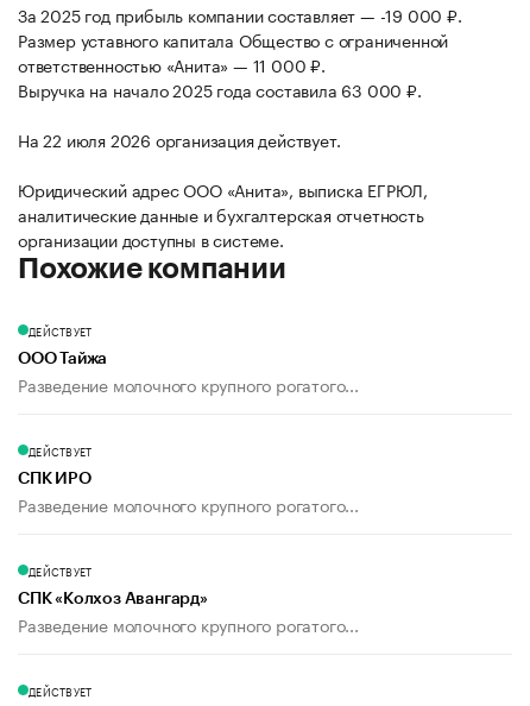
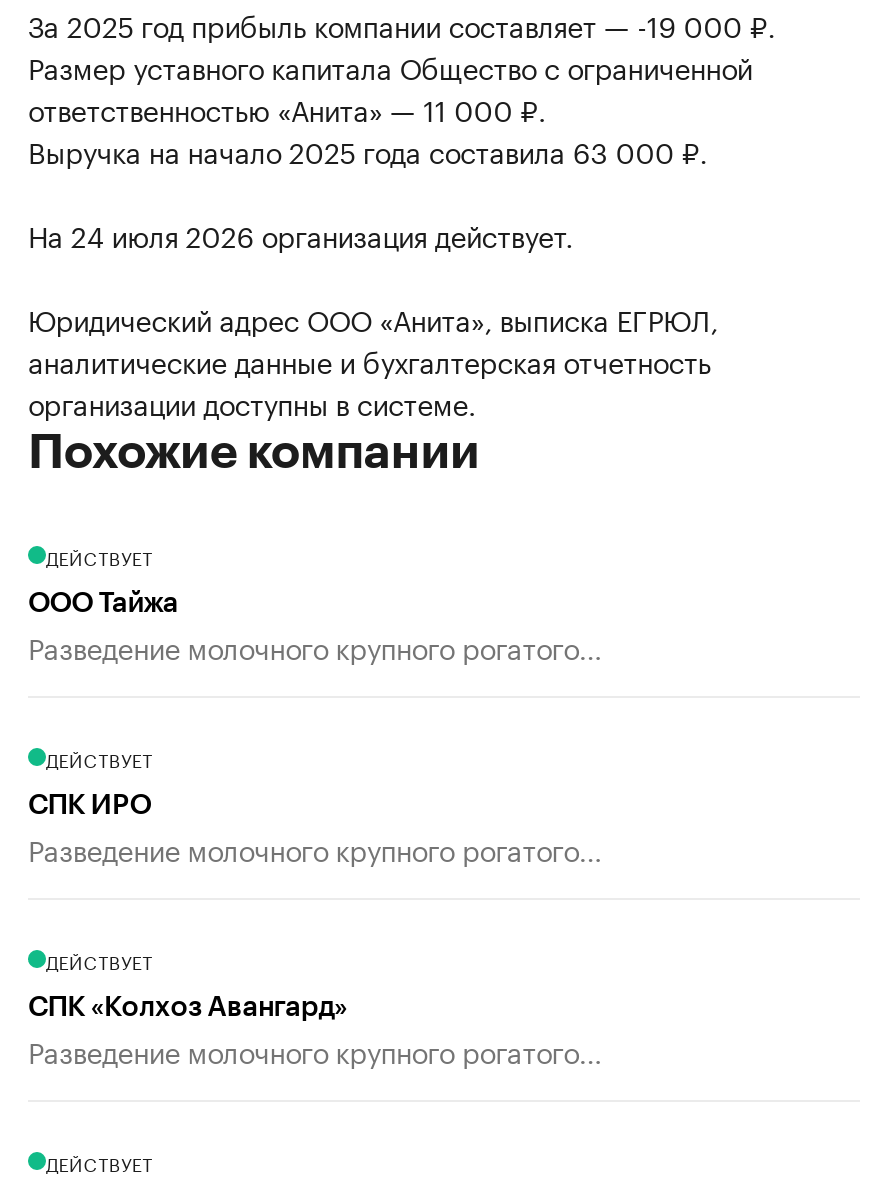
- На 22 июля 2026 организация действует.
+ На 24 июля 2026 организация действует.
